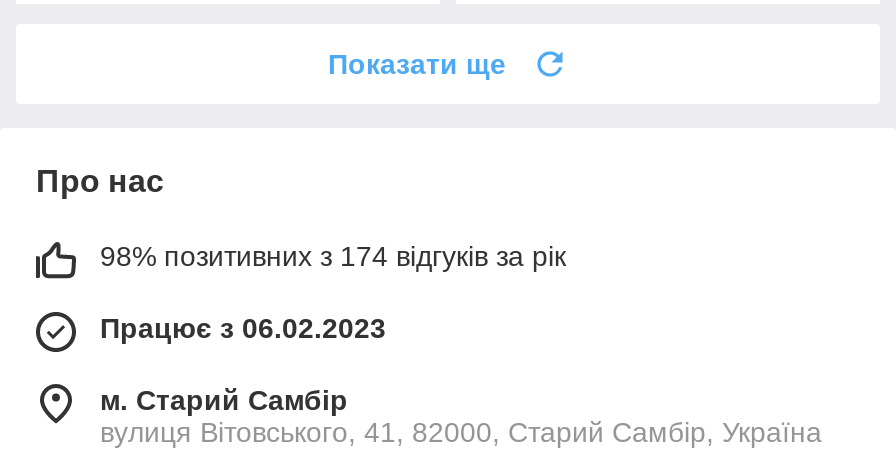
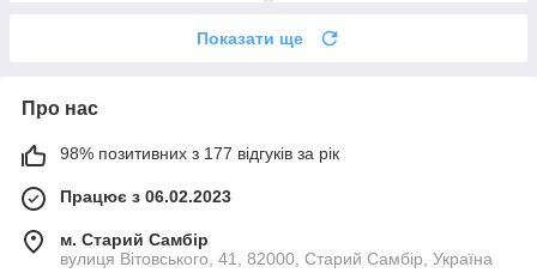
- 98% позитивних з 174 відгуків за рік
+ 98% позитивних з 177 відгуків за рік
